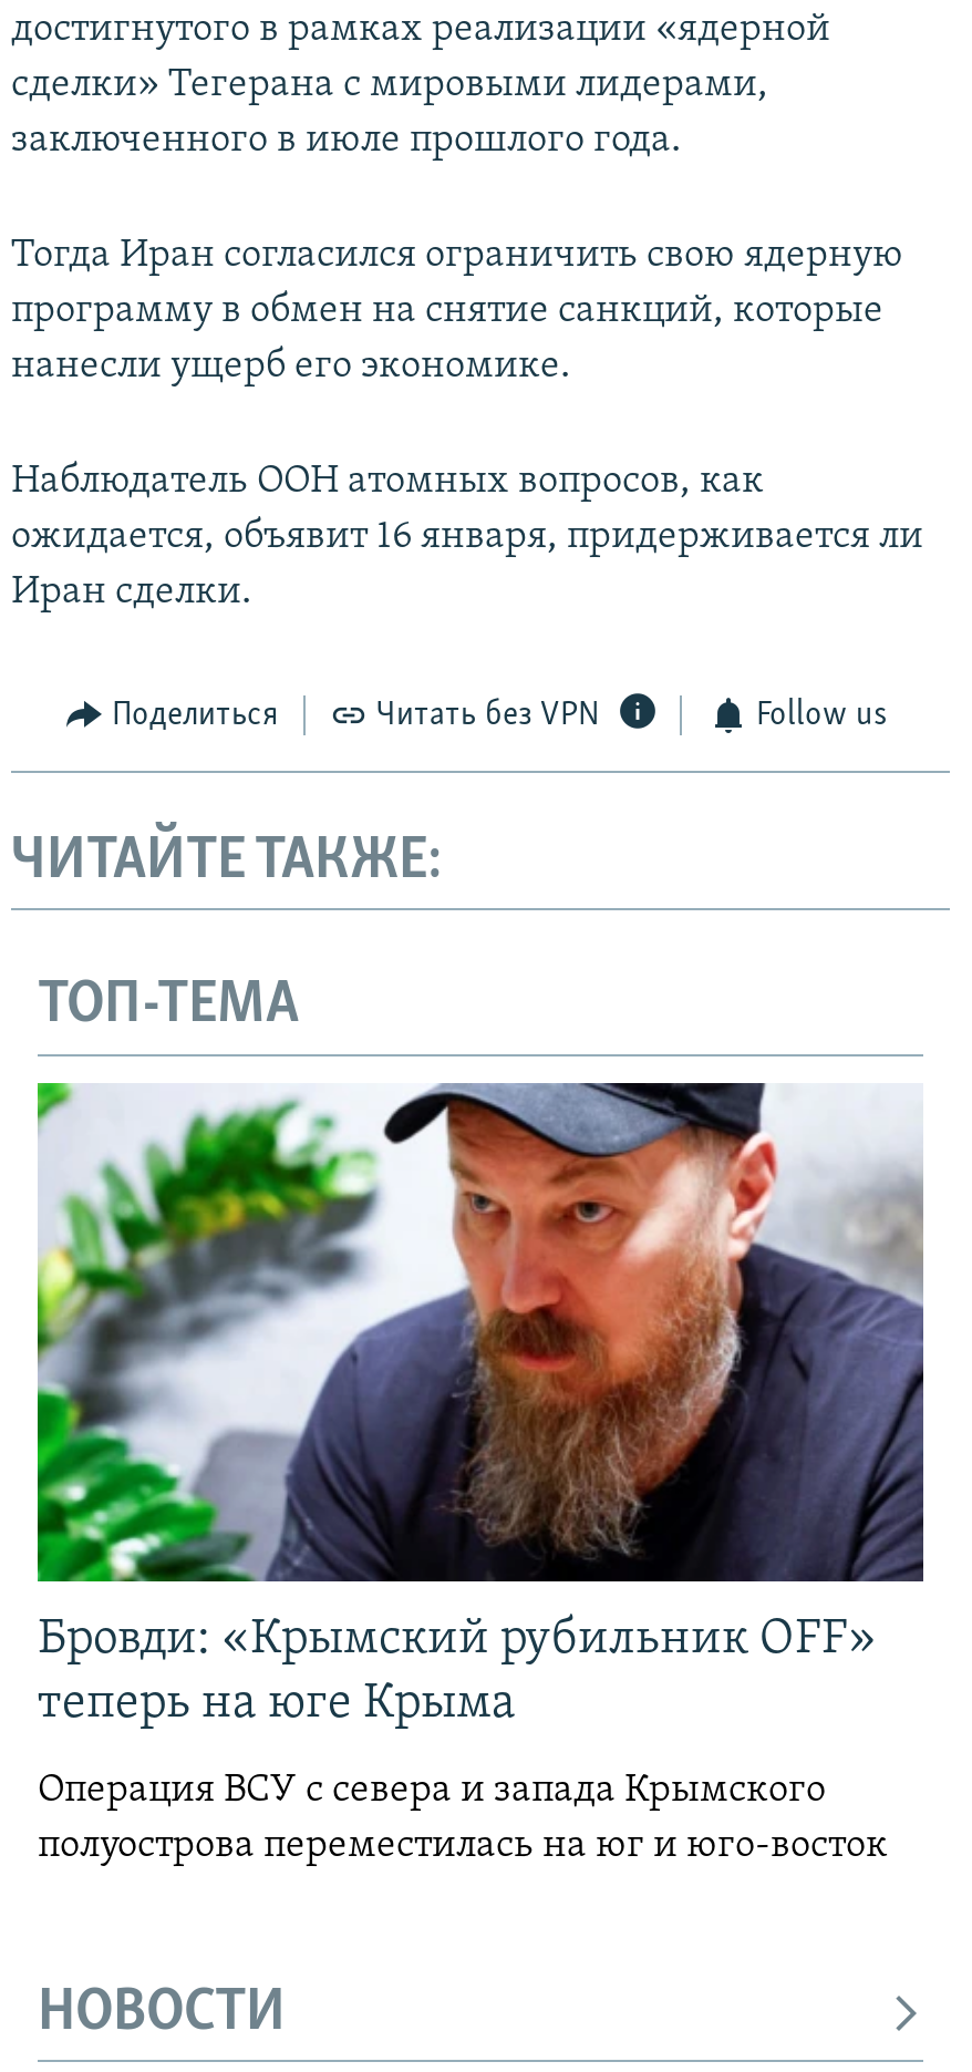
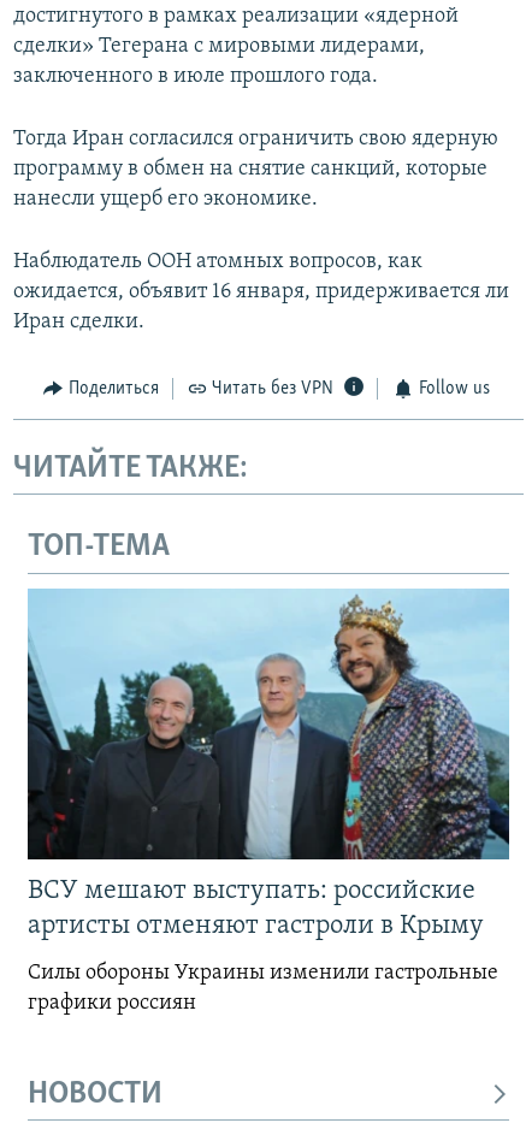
- [image]
- Бровди: «Крымский рубильник OFF»
- теперь на юге Крыма
+ [image]
+ ВСУ мешают выступать: российские
+ артисты отменяют гастроли в Крыму

- Операция ВСУ с севера и запада Крымского
- полуострова переместилась на юг и юго-восток
+ Силы обороны Украины изменили гастрольные
+ графики россиян
